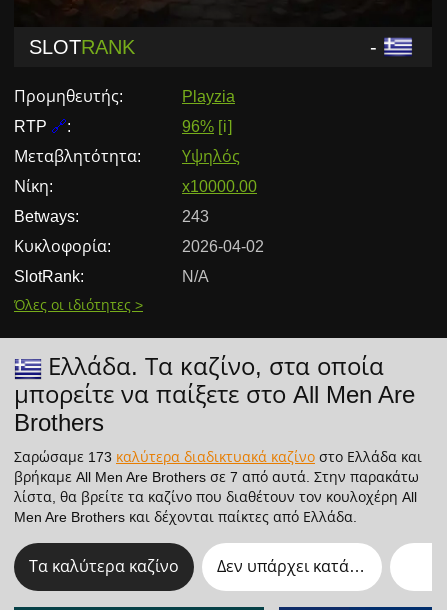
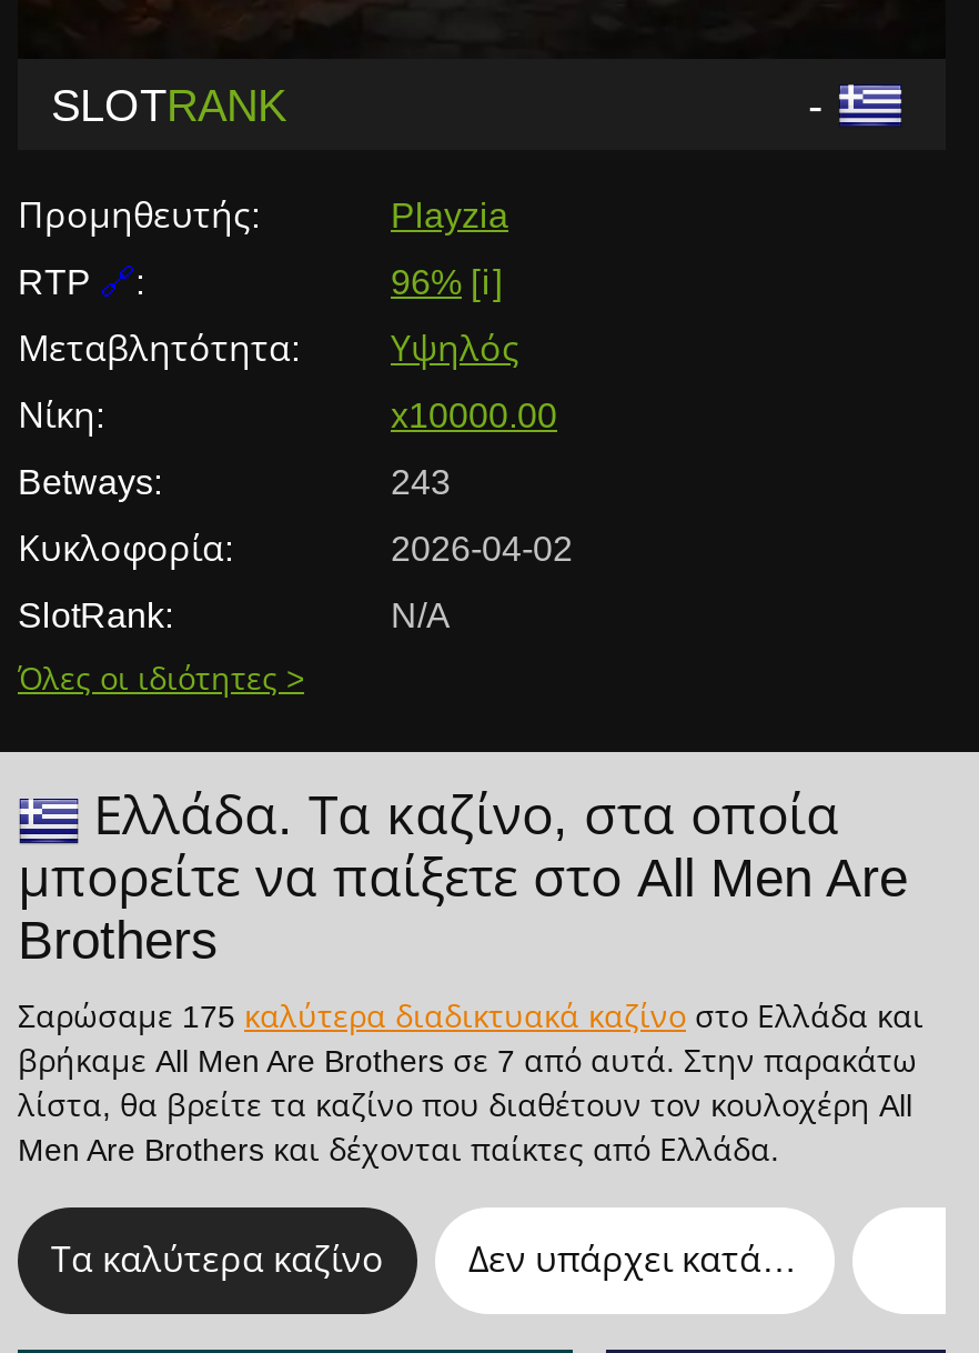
- Σαρώσαμε 173 καλύτερα διαδικτυακά καζίνο στο Ελλάδα και
+ Σαρώσαμε 175 καλύτερα διαδικτυακά καζίνο στο Ελλάδα και
